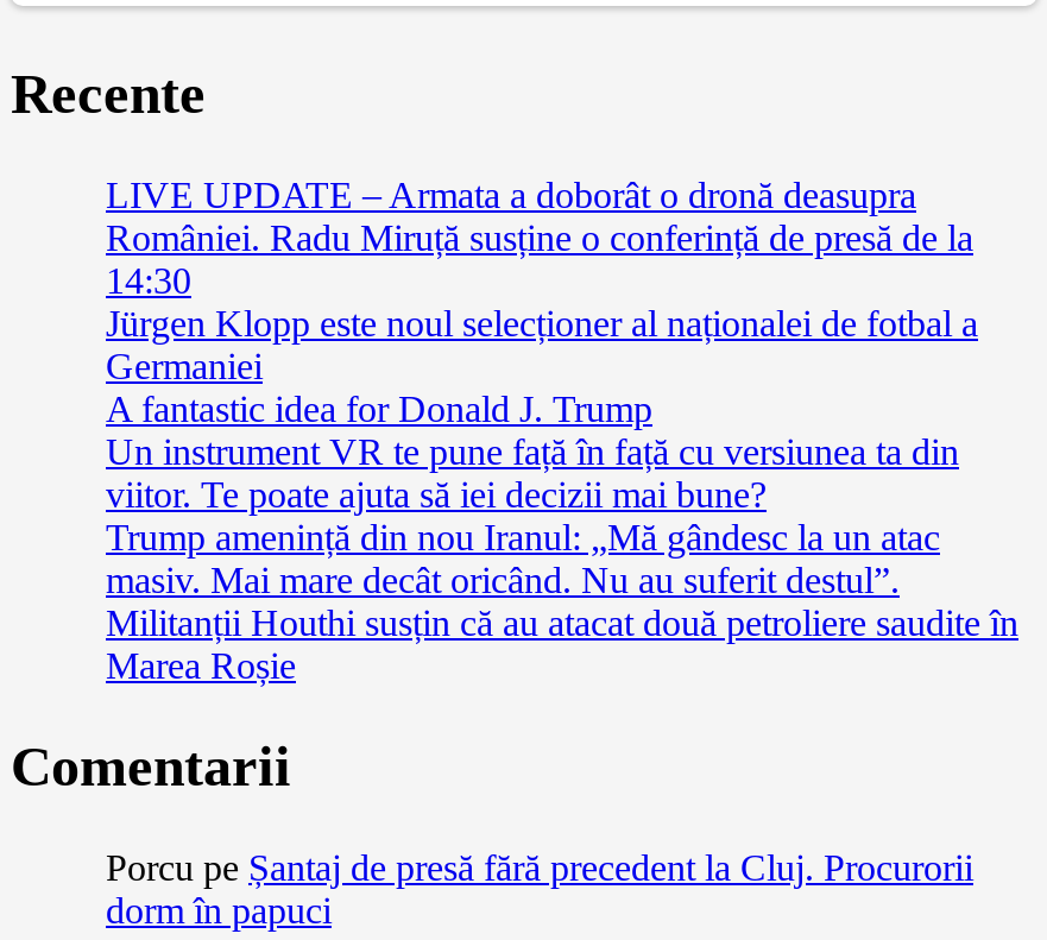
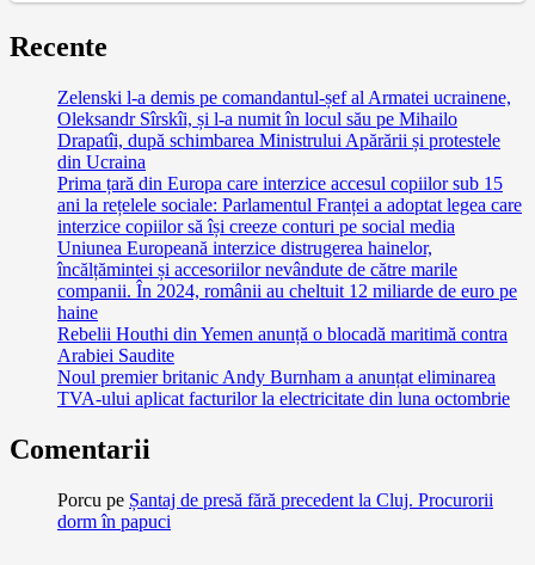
- LIVE UPDATE – Armata a doborât o dronă deasupra
- României. Radu Miruță susține o conferință de presă de la
- 14:30
- Jürgen Klopp este noul selecționer al naționalei de fotbal a
- Germaniei
- A fantastic idea for Donald J. Trump
- Un instrument VR te pune față în față cu versiunea ta din
- viitor. Te poate ajuta să iei decizii mai bune?
- Trump amenință din nou Iranul: „Mă gândesc la un atac
- masiv. Mai mare decât oricând. Nu au suferit destul”.
- Militanții Houthi susțin că au atacat două petroliere saudite în
- Marea Roșie
+ Zelenski l-a demis pe comandantul-șef al Armatei ucrainene,
+ Oleksandr Sîrskîi, și l-a numit în locul său pe Mihailo
+ Drapatîi, după schimbarea Ministrului Apărării și protestele
+ din Ucraina
+ Prima țară din Europa care interzice accesul copiilor sub 15
+ ani la rețelele sociale: Parlamentul Franței a adoptat legea care
+ interzice copiilor să își creeze conturi pe social media
+ Uniunea Europeană interzice distrugerea hainelor,
+ încălțămintei și accesoriilor nevândute de către marile
+ companii. În 2024, românii au cheltuit 12 miliarde de euro pe
+ haine
+ Rebelii Houthi din Yemen anunță o blocadă maritimă contra
+ Arabiei Saudite
+ Noul premier britanic Andy Burnham a anunțat eliminarea
+ TVA-ului aplicat facturilor la electricitate din luna octombrie
